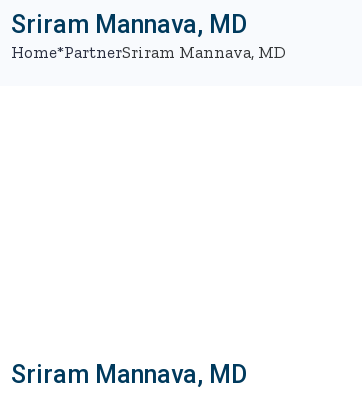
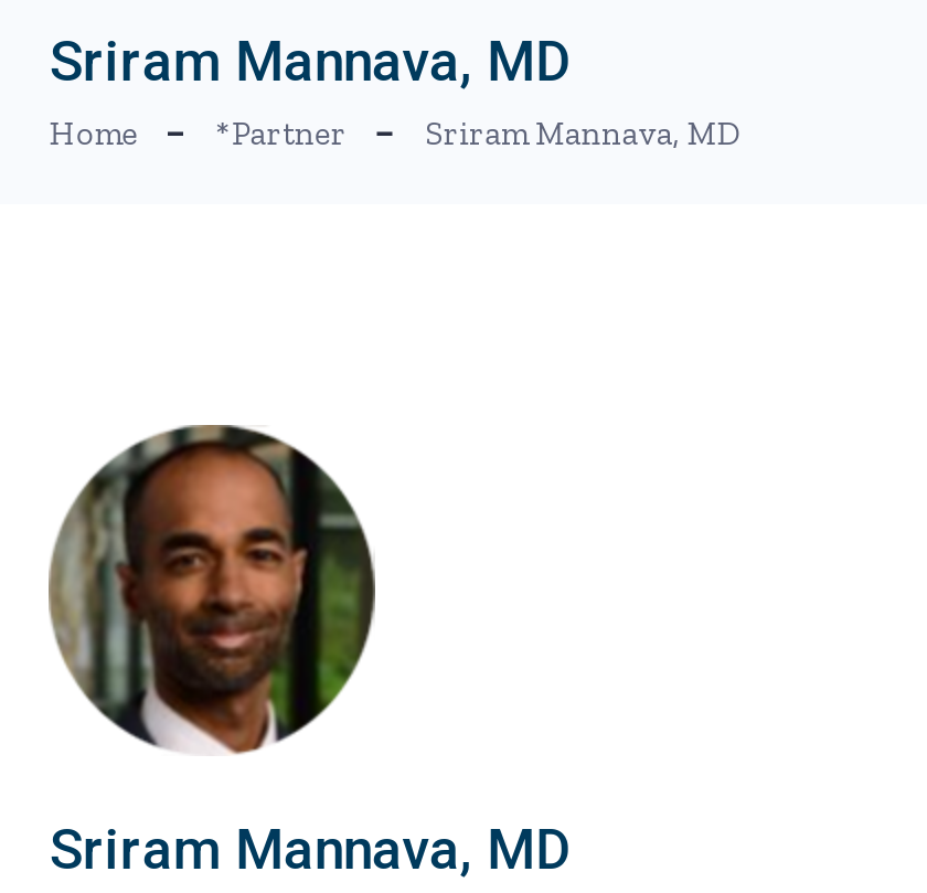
+ [image]
